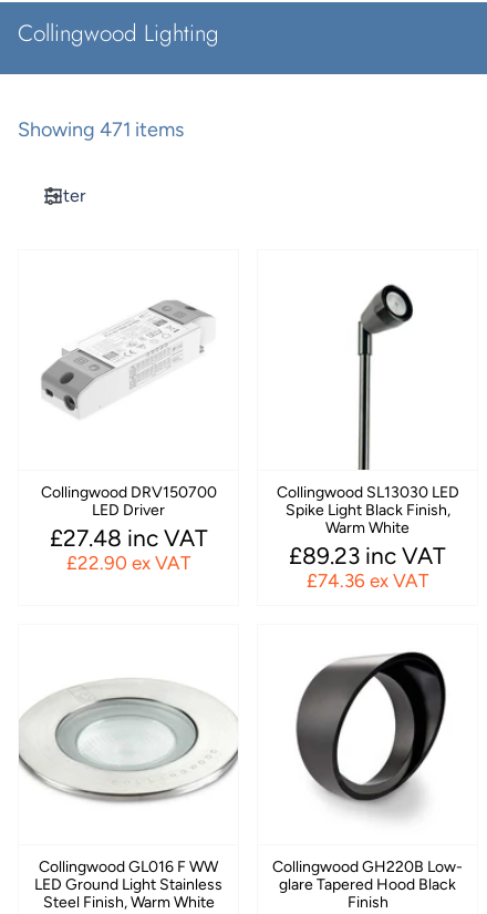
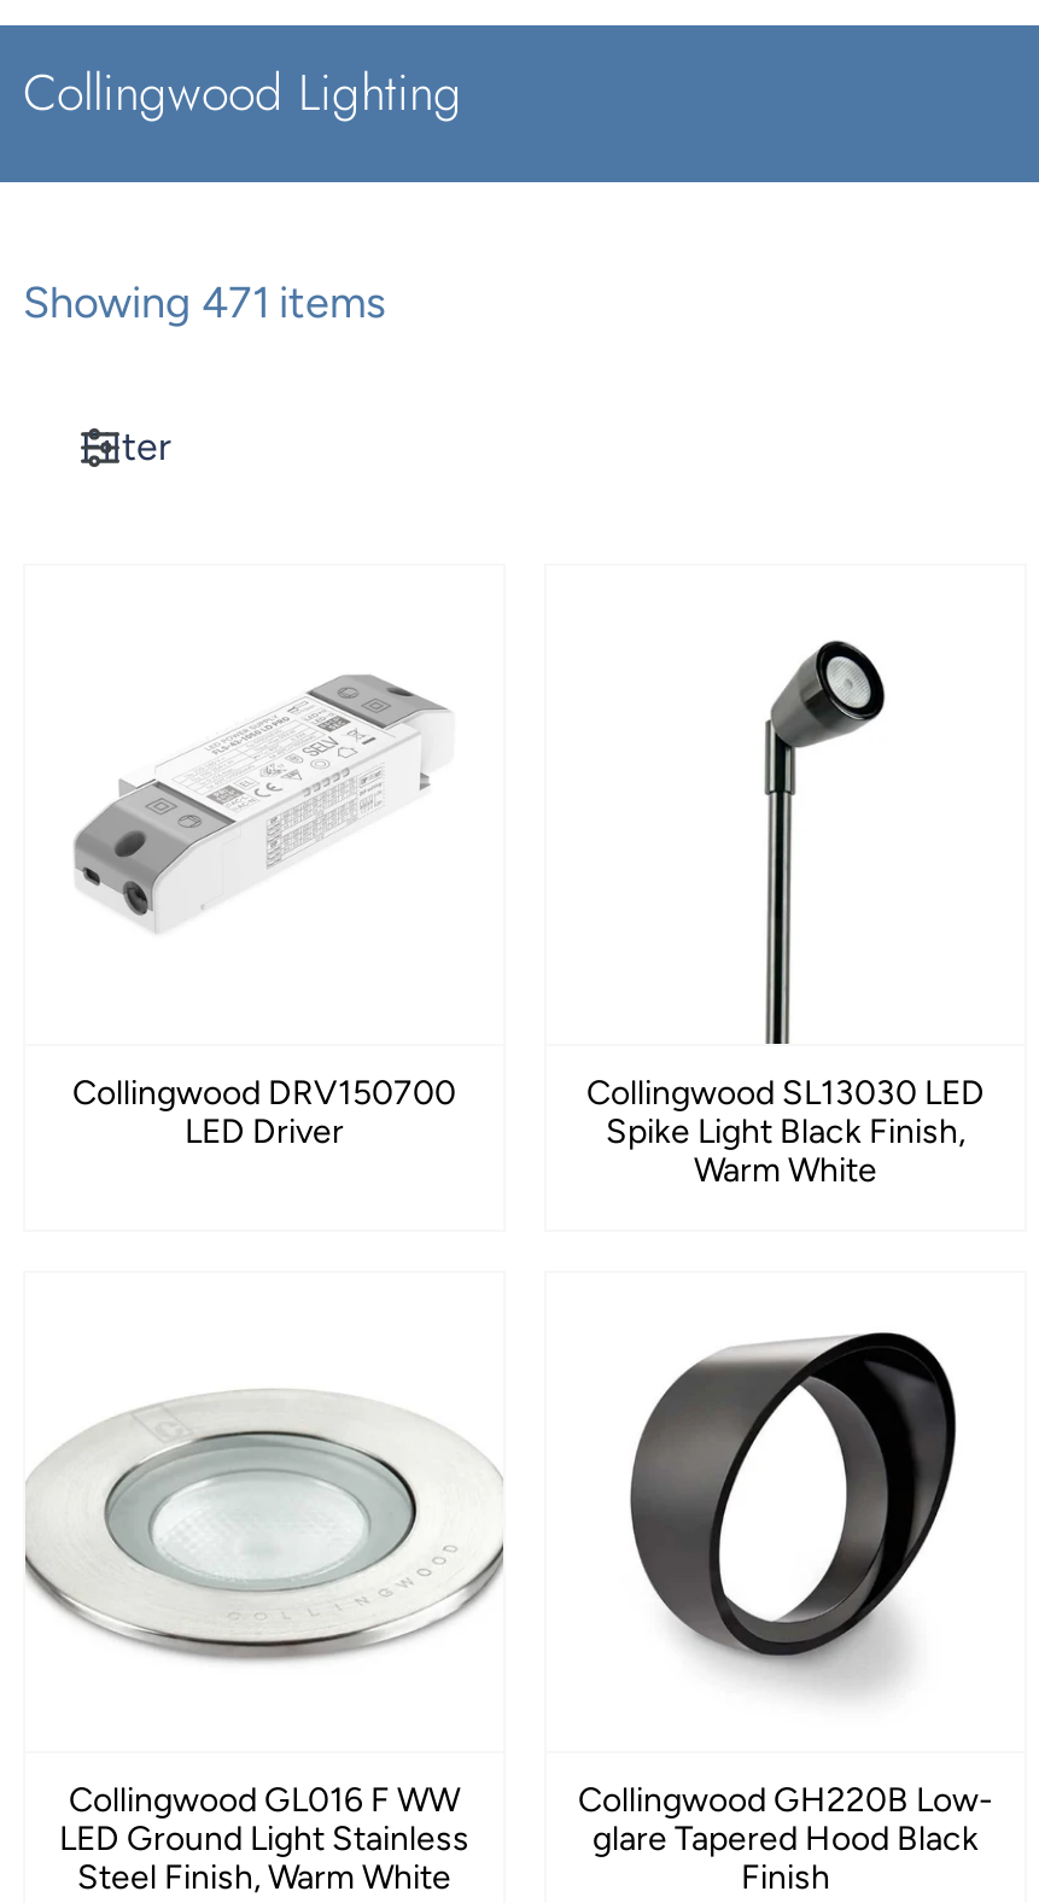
- £27.48 inc VAT
- £22.90 ex VAT

- £89.23 inc VAT
- £74.36 ex VAT
